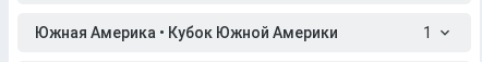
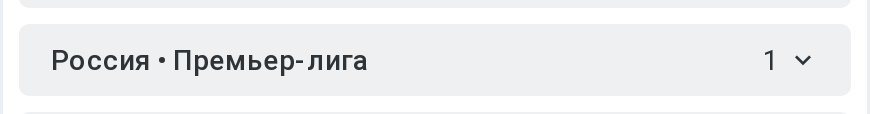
- Южная Америка • Кубок Южной Америки
+ Россия • Премьер-лига
